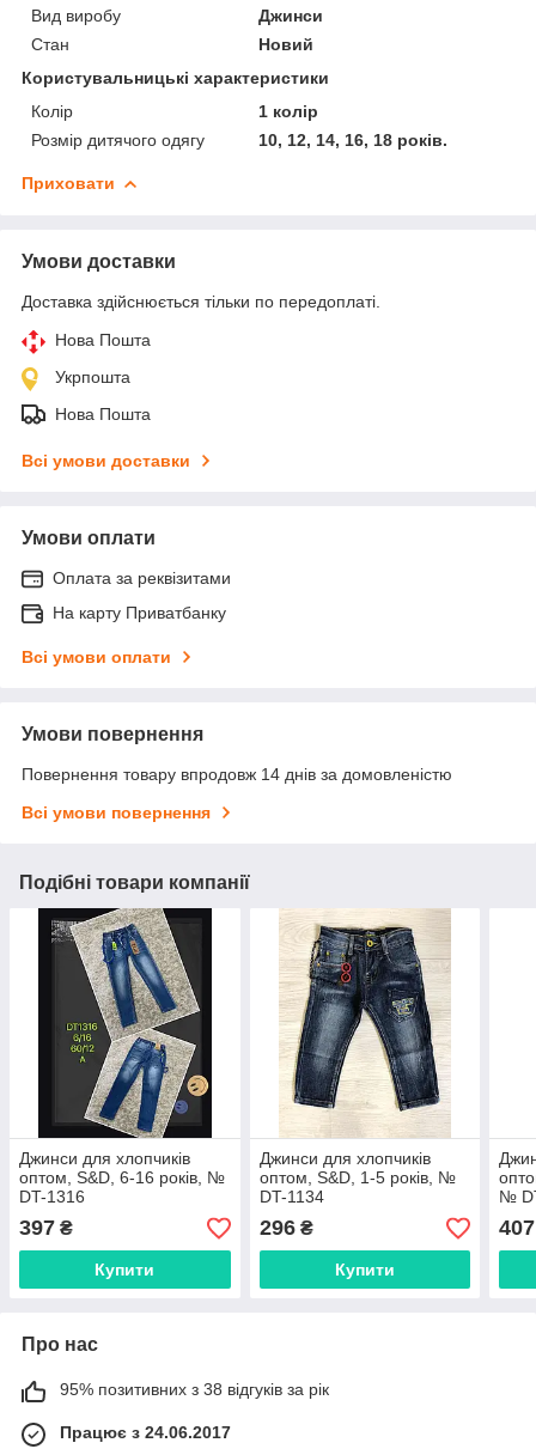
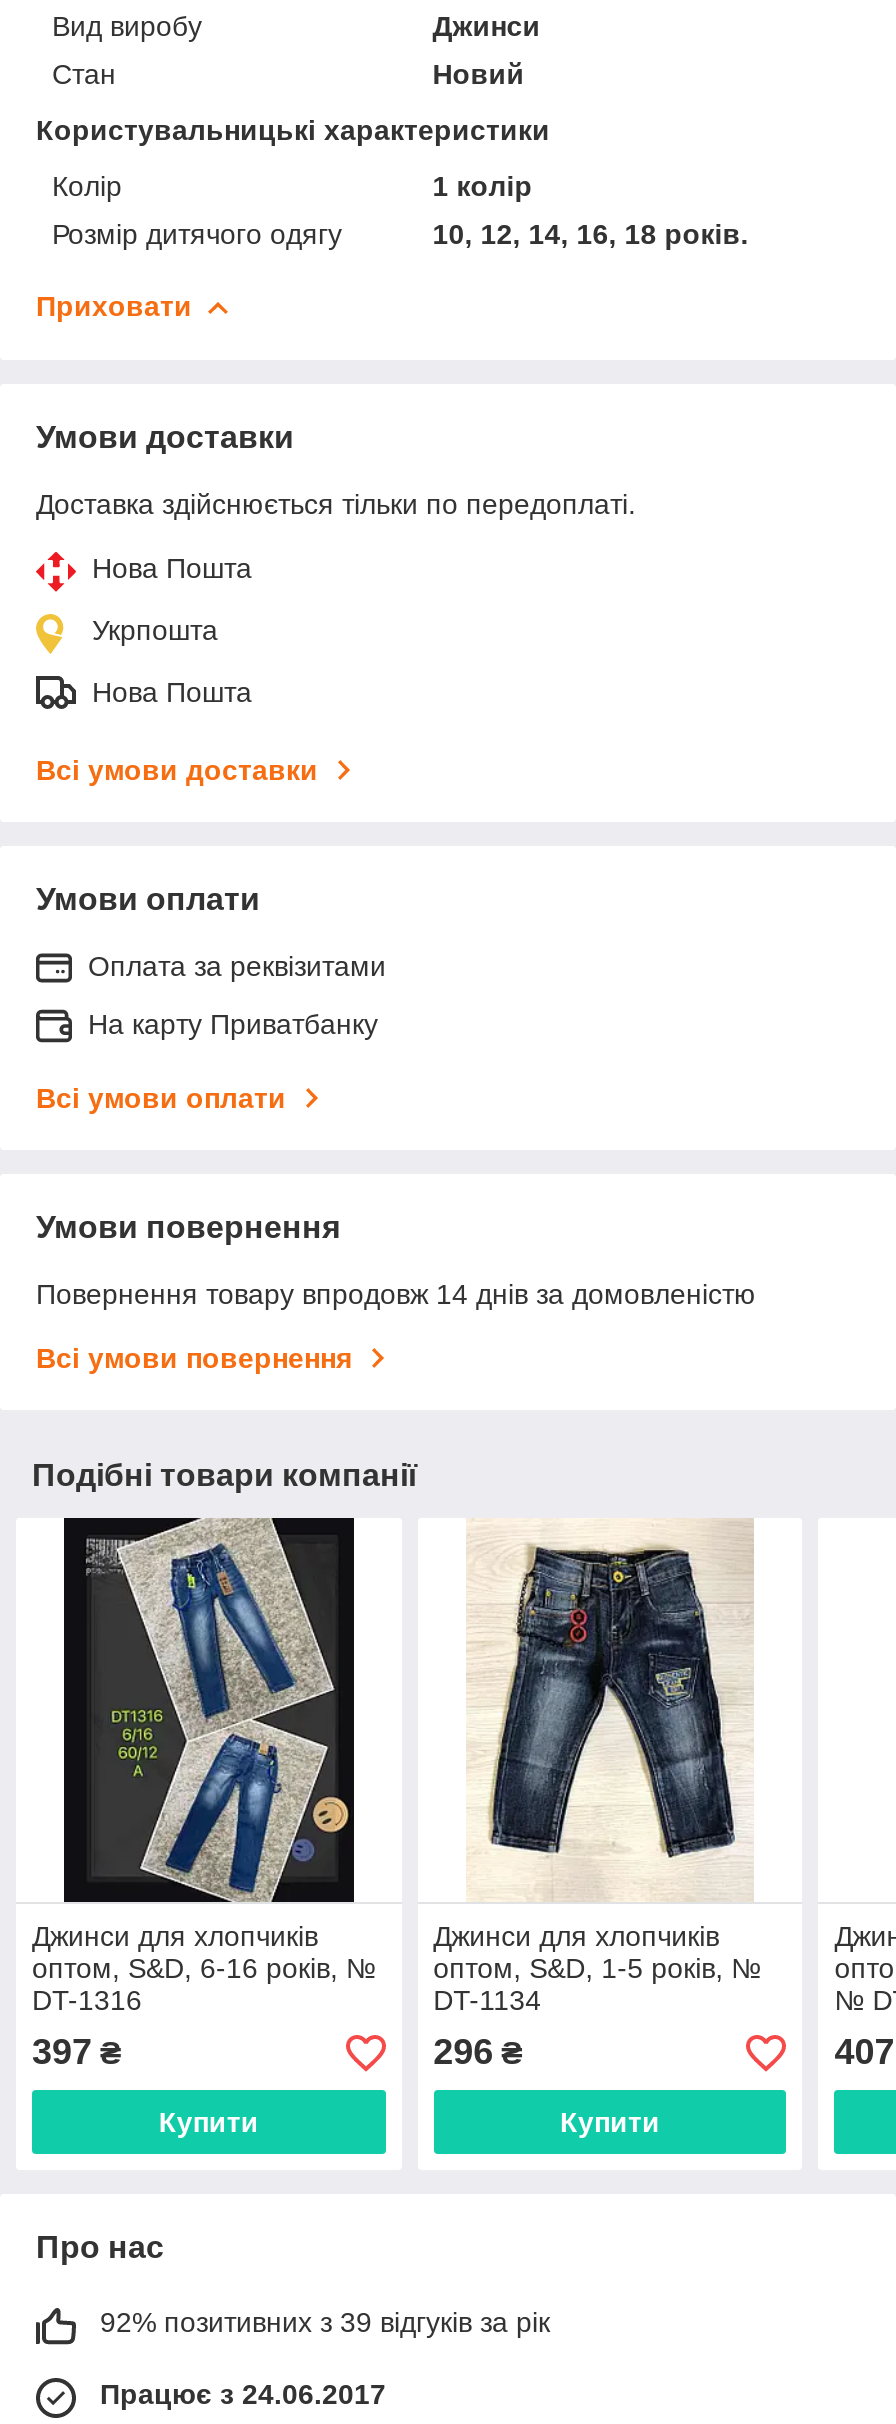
- 95% позитивних з 38 відгуків за рік
+ 92% позитивних з 39 відгуків за рік
